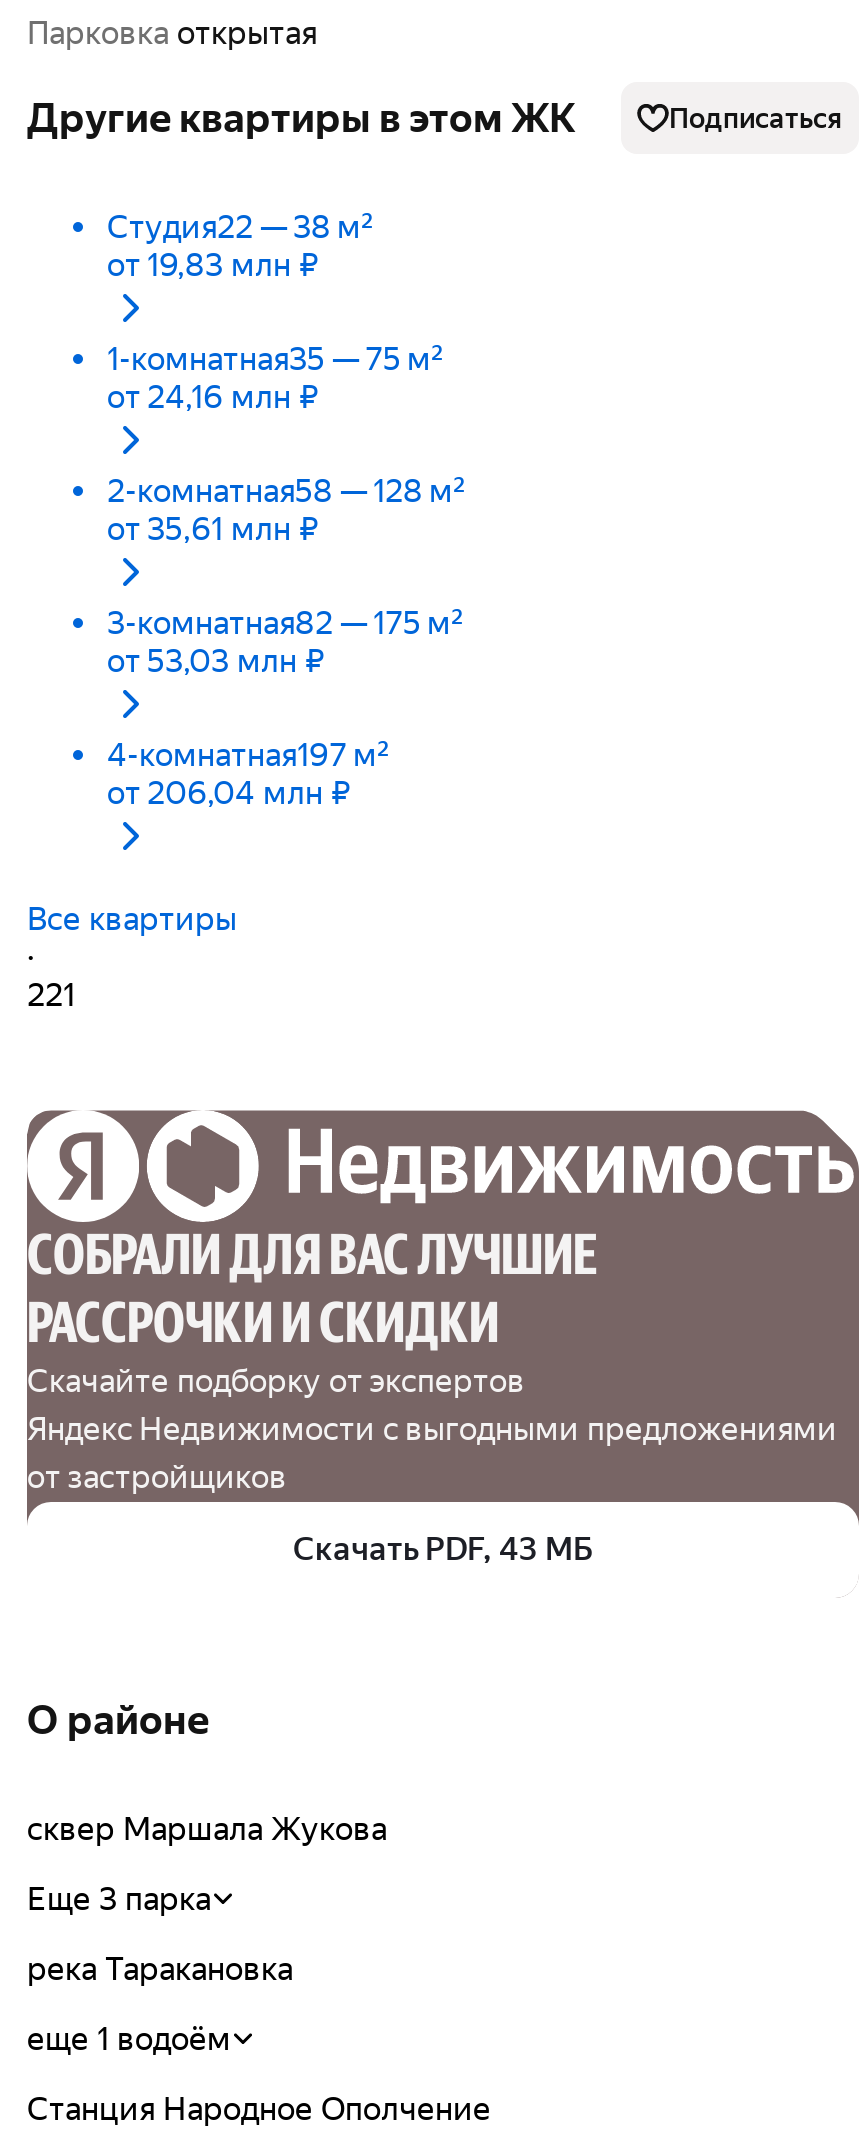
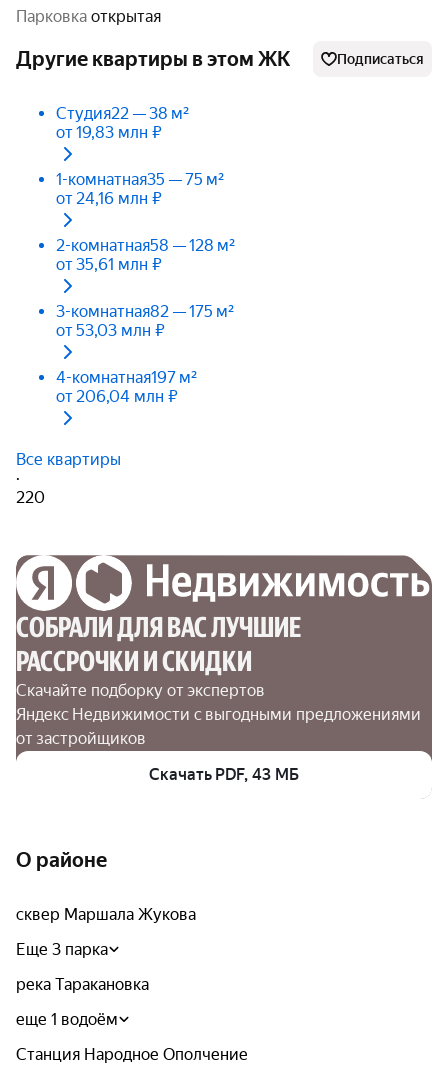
- 221
+ 220
